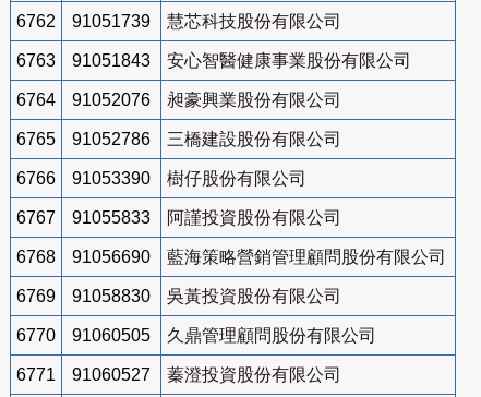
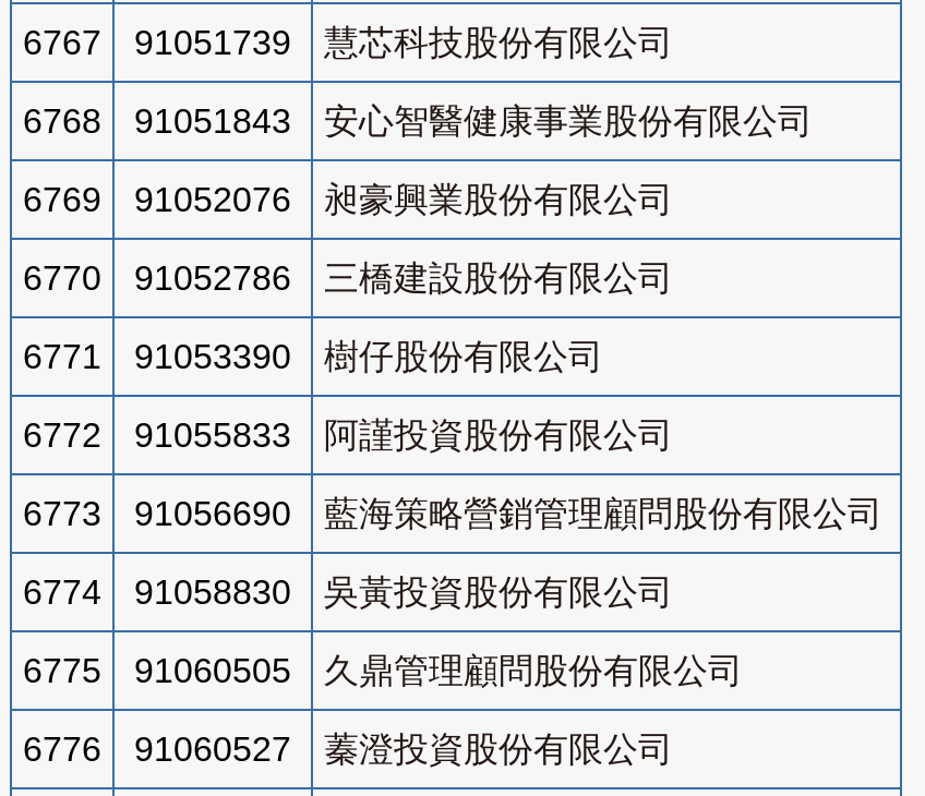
- 6762 91051739 慧芯科技股份有限公司
+ 6767 91051739 慧芯科技股份有限公司

- 6763 91051843 安心智醫健康事業股份有限公司
+ 6768 91051843 安心智醫健康事業股份有限公司

- 6764 91052076 昶豪興業股份有限公司
+ 6769 91052076 昶豪興業股份有限公司

- 6765 91052786 三橋建設股份有限公司
+ 6770 91052786 三橋建設股份有限公司

- 6766 91053390 樹仔股份有限公司
+ 6771 91053390 樹仔股份有限公司

- 6767 91055833 阿謹投資股份有限公司
+ 6772 91055833 阿謹投資股份有限公司

- 6768 91056690 藍海策略營銷管理顧問股份有限公司
+ 6773 91056690 藍海策略營銷管理顧問股份有限公司

- 6769 91058830 吳黃投資股份有限公司
+ 6774 91058830 吳黃投資股份有限公司

- 6770 91060505 久鼎管理顧問股份有限公司
+ 6775 91060505 久鼎管理顧問股份有限公司

- 6771 91060527 蓁澄投資股份有限公司
+ 6776 91060527 蓁澄投資股份有限公司
